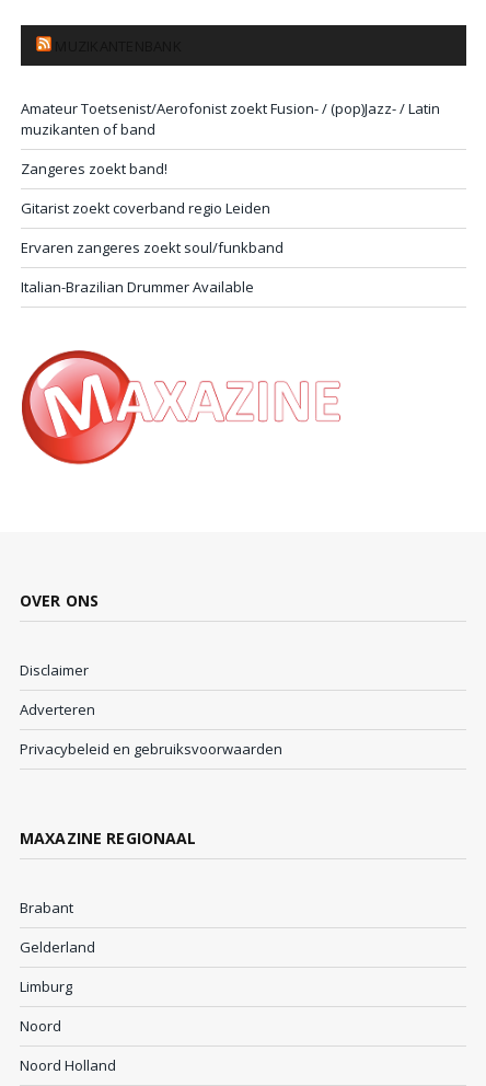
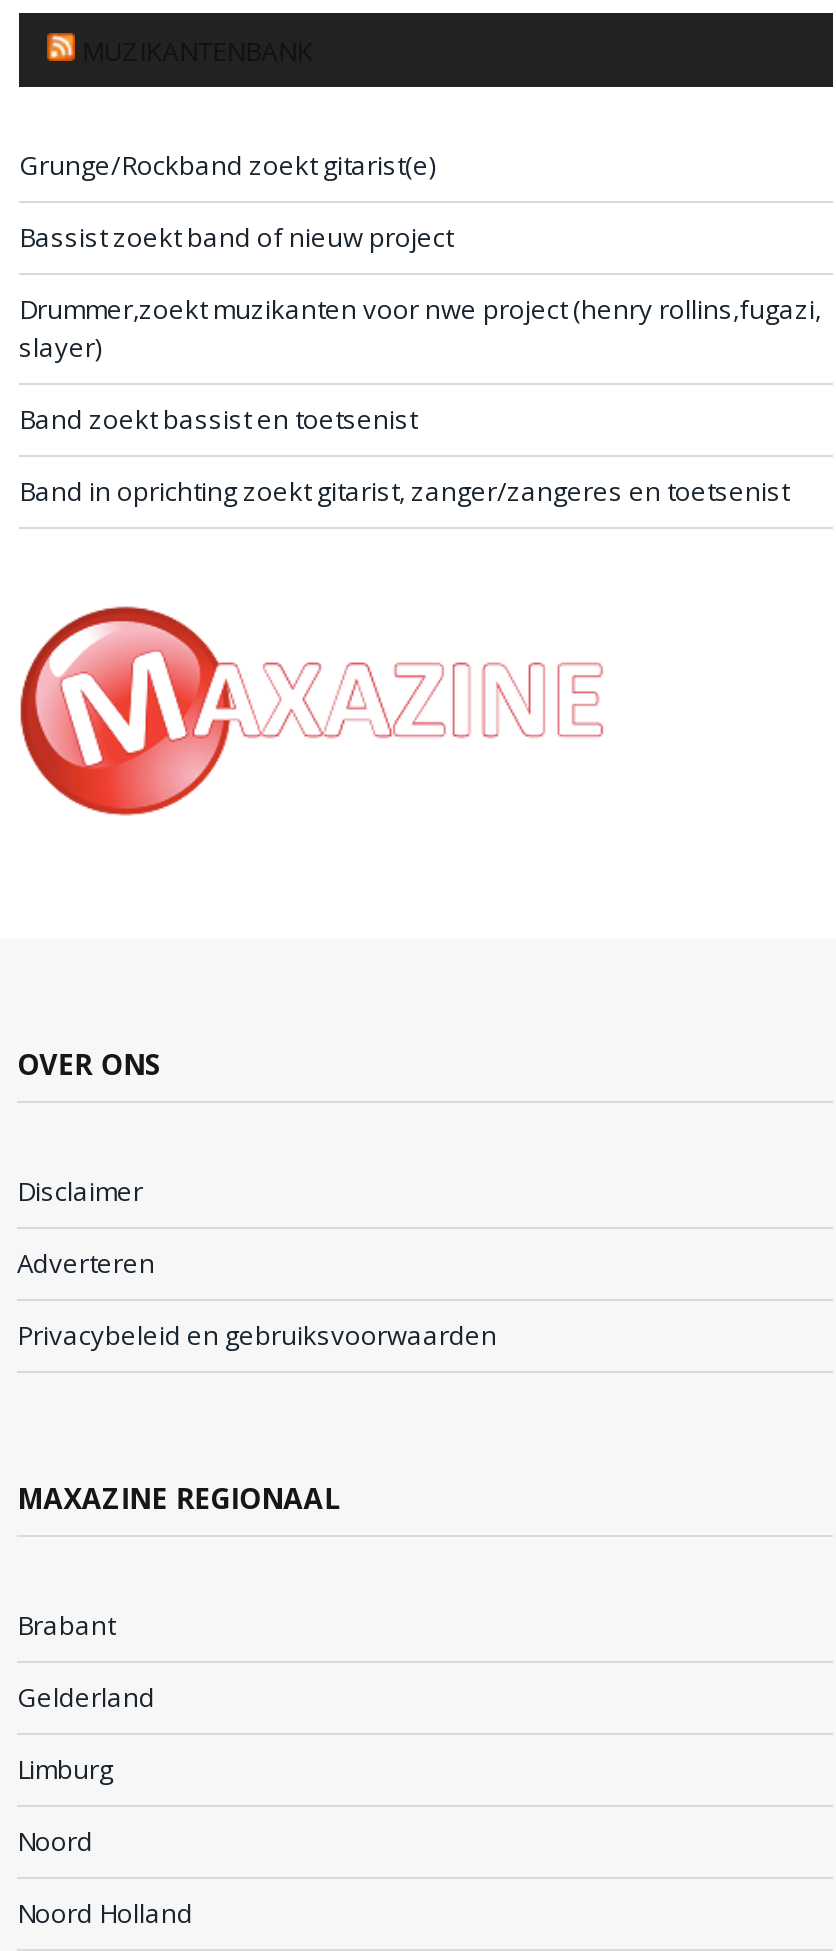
- Amateur Toetsenist/Aerofonist zoekt Fusion- / (pop)Jazz- / Latin
- muzikanten of band
+ Grunge/Rockband zoekt gitarist(e)

- Zangeres zoekt band!
+ Bassist zoekt band of nieuw project

- Gitarist zoekt coverband regio Leiden
+ Drummer,zoekt muzikanten voor nwe project (henry rollins,fugazi,
+ slayer)

- Ervaren zangeres zoekt soul/funkband
+ Band zoekt bassist en toetsenist

- Italian-Brazilian Drummer Available
+ Band in oprichting zoekt gitarist, zanger/zangeres en toetsenist
